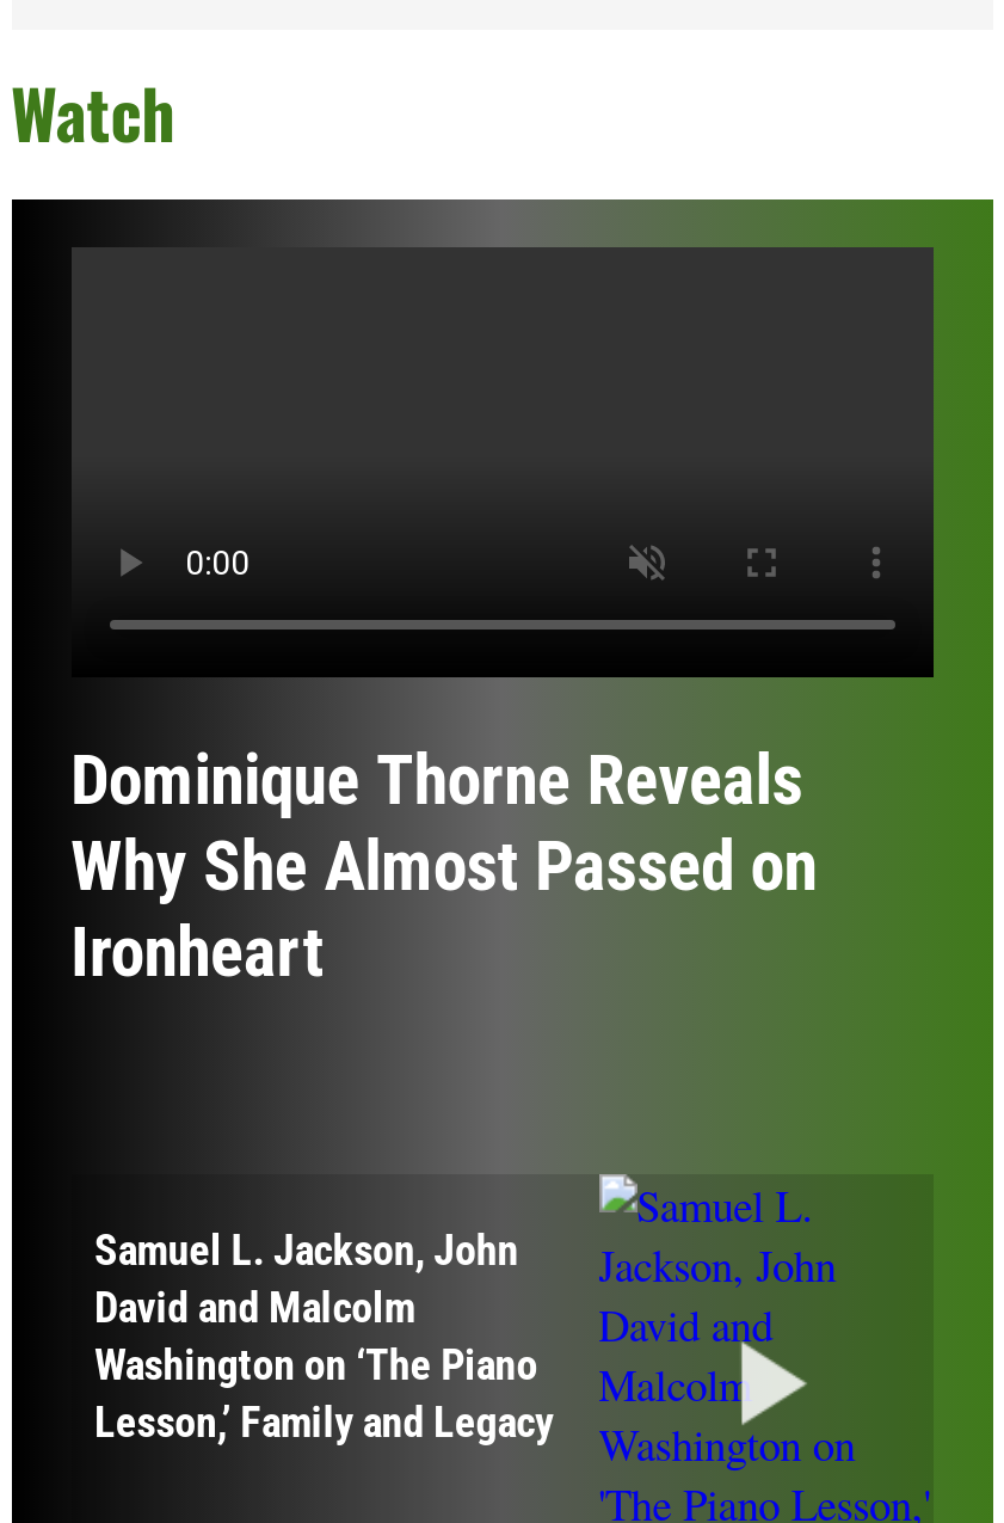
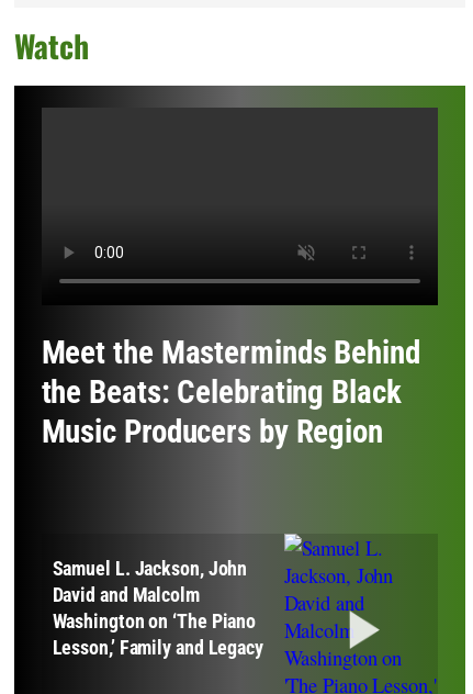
- Dominique Thorne Reveals
- Why She Almost Passed on
- Ironheart
+ Meet the Masterminds Behind
+ the Beats: Celebrating Black
+ Music Producers by Region
